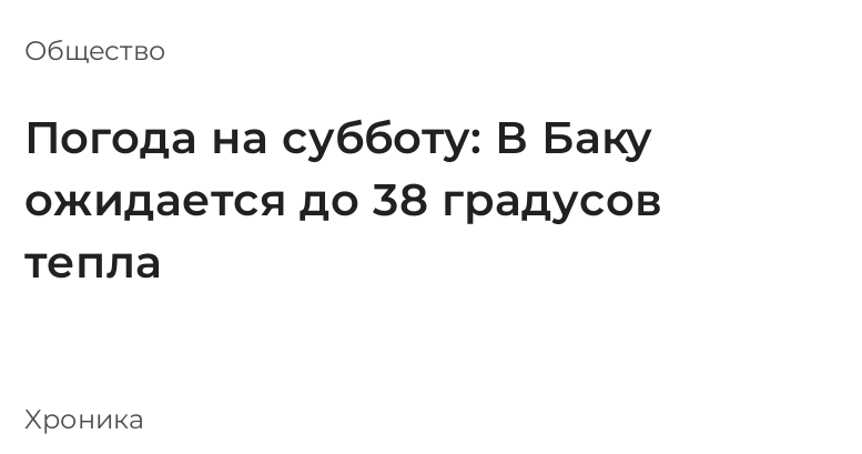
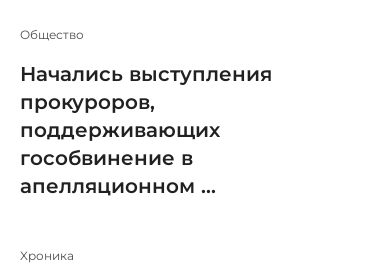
- Погода на субботу: В Баку
- ожидается до 38 градусов
- тепла
+ Начались выступления
+ прокуроров,
+ поддерживающих
+ гособвинение в
+ апелляционном ...
